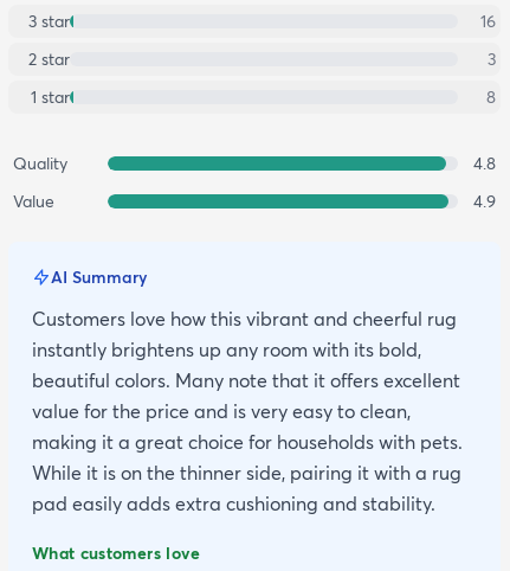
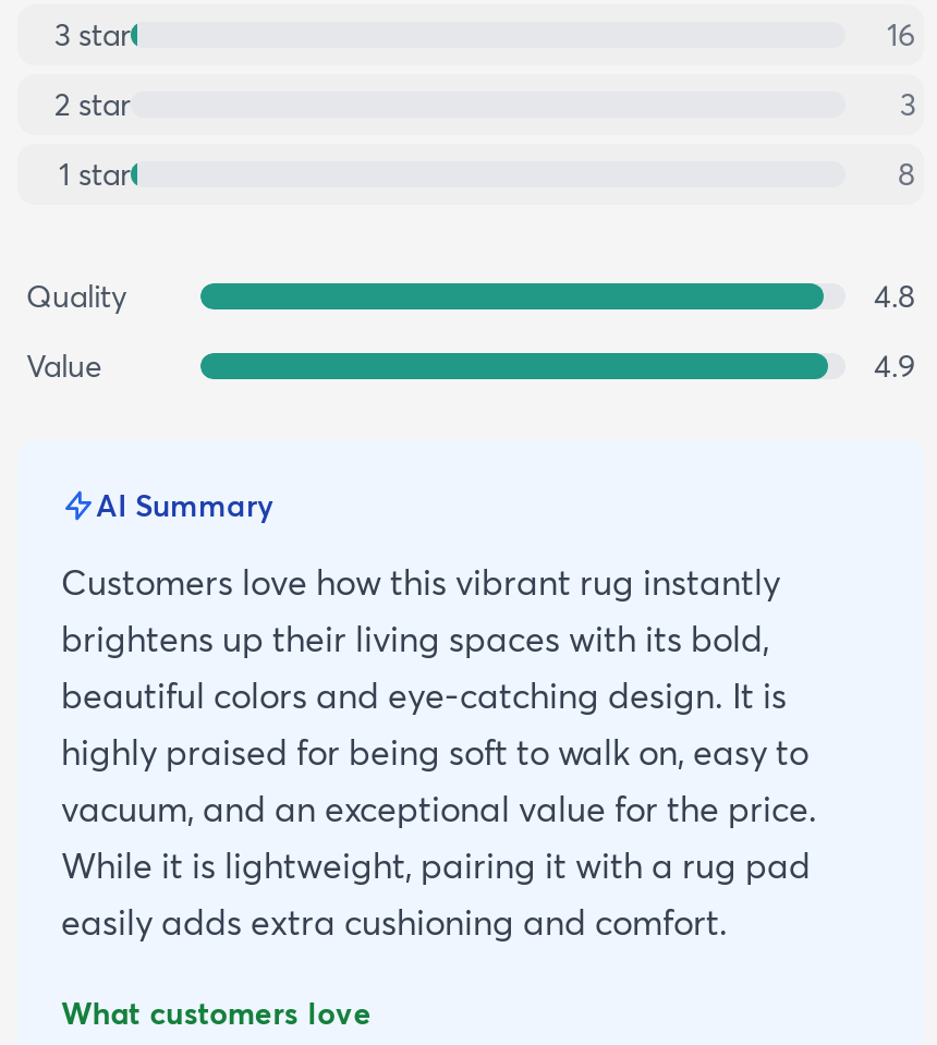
- Customers love how this vibrant and cheerful rug
- instantly brightens up any room with its bold,
- beautiful colors. Many note that it offers excellent
- value for the price and is very easy to clean,
- making it a great choice for households with pets.
- While it is on the thinner side, pairing it with a rug
- pad easily adds extra cushioning and stability.
+ Customers love how this vibrant rug instantly
+ brightens up their living spaces with its bold,
+ beautiful colors and eye-catching design. It is
+ highly praised for being soft to walk on, easy to
+ vacuum, and an exceptional value for the price.
+ While it is lightweight, pairing it with a rug pad
+ easily adds extra cushioning and comfort.
